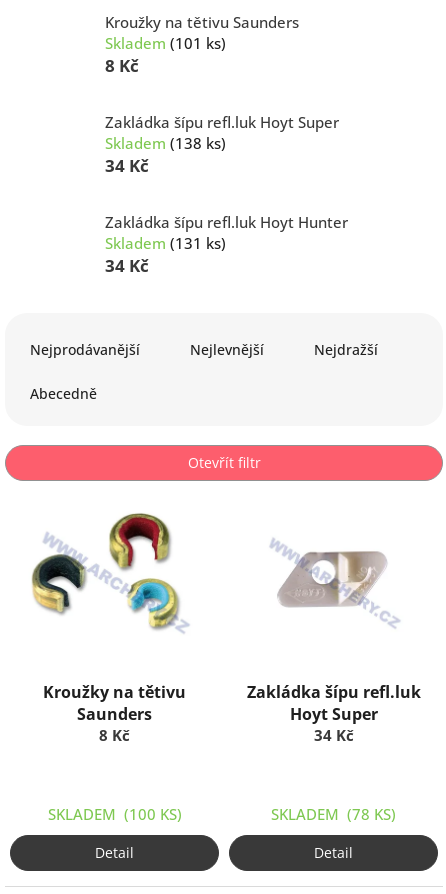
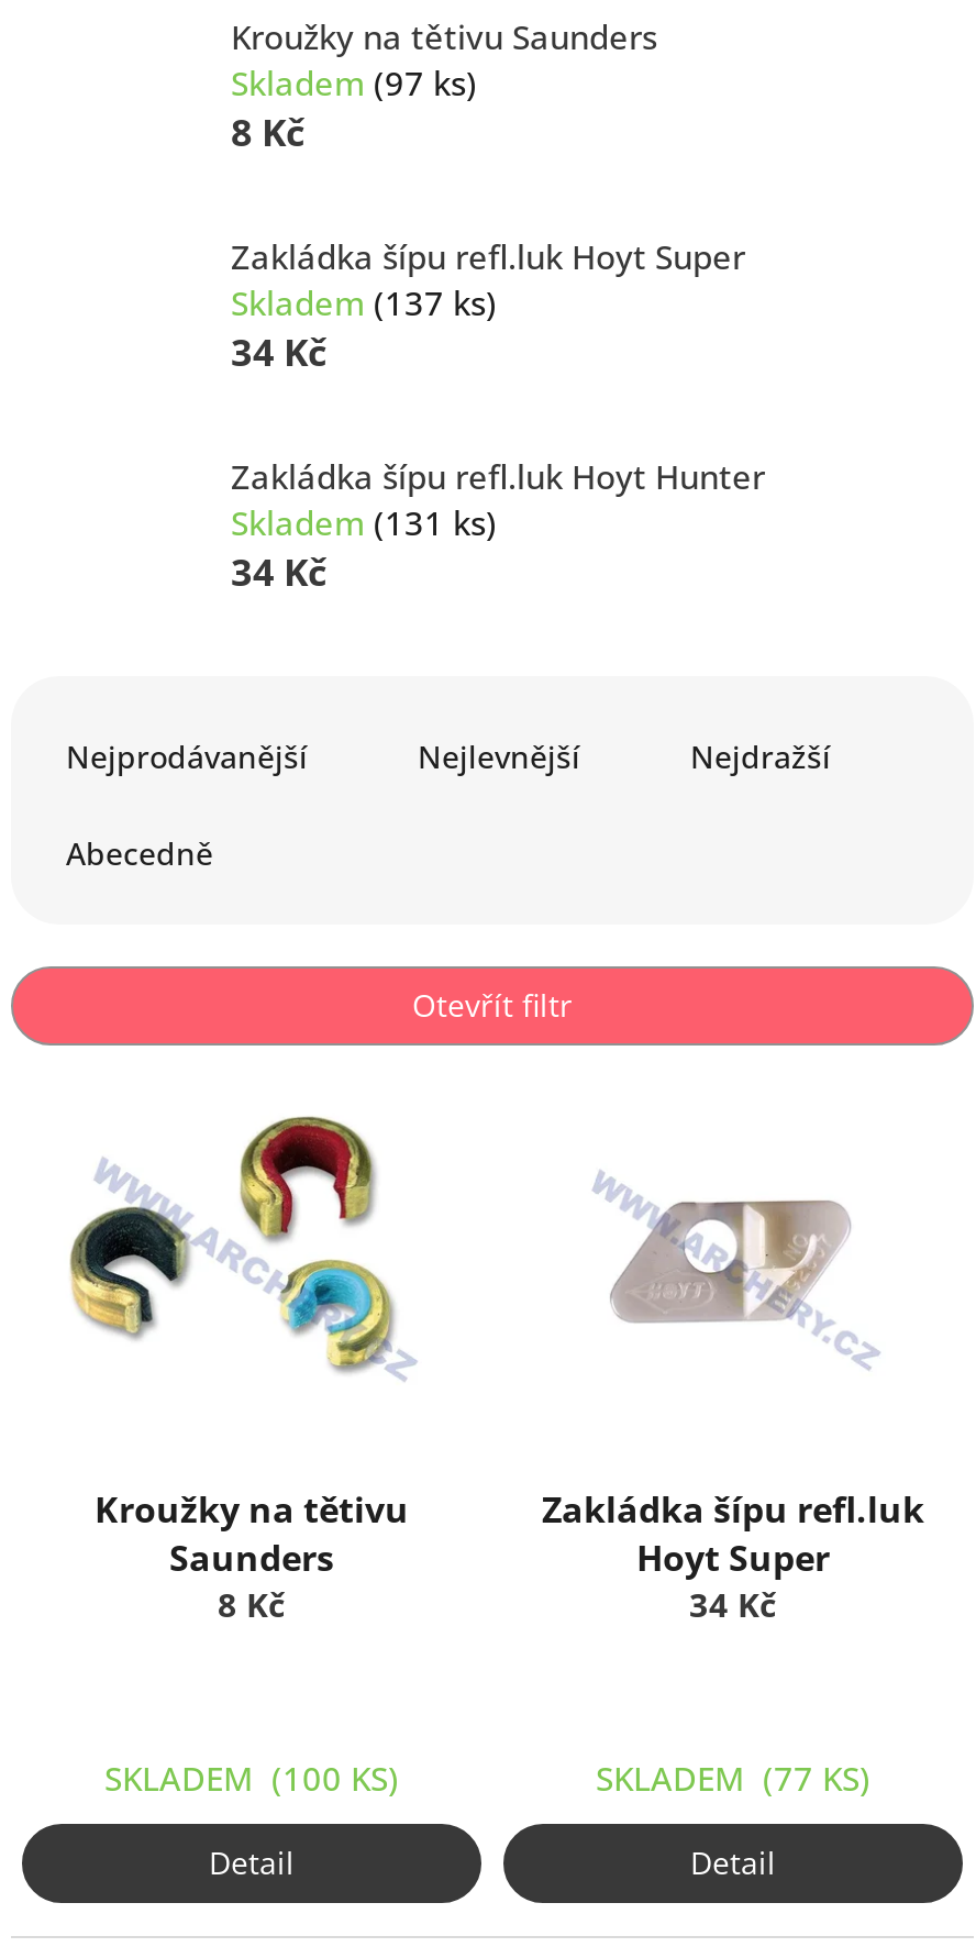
- Skladem (101 ks)
+ Skladem (97 ks)

- Skladem (138 ks)
+ Skladem (137 ks)

- SKLADEM (78 KS)
+ SKLADEM (77 KS)
